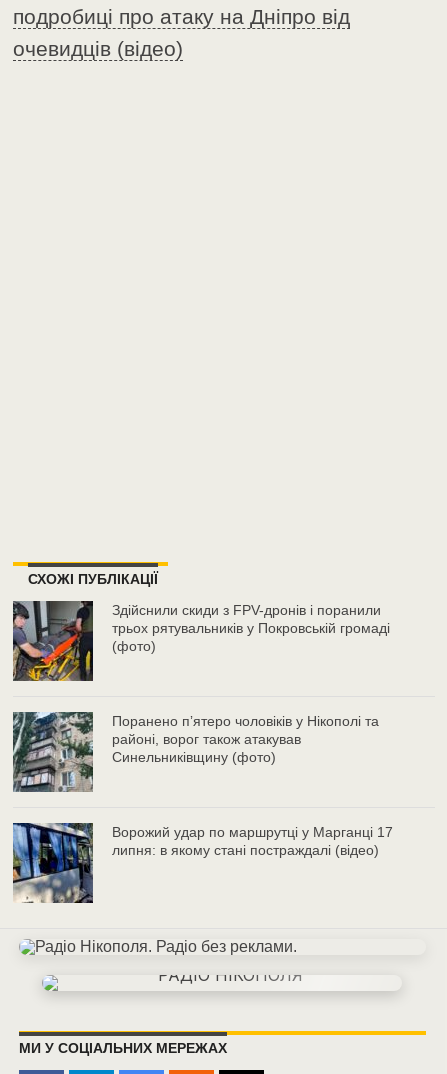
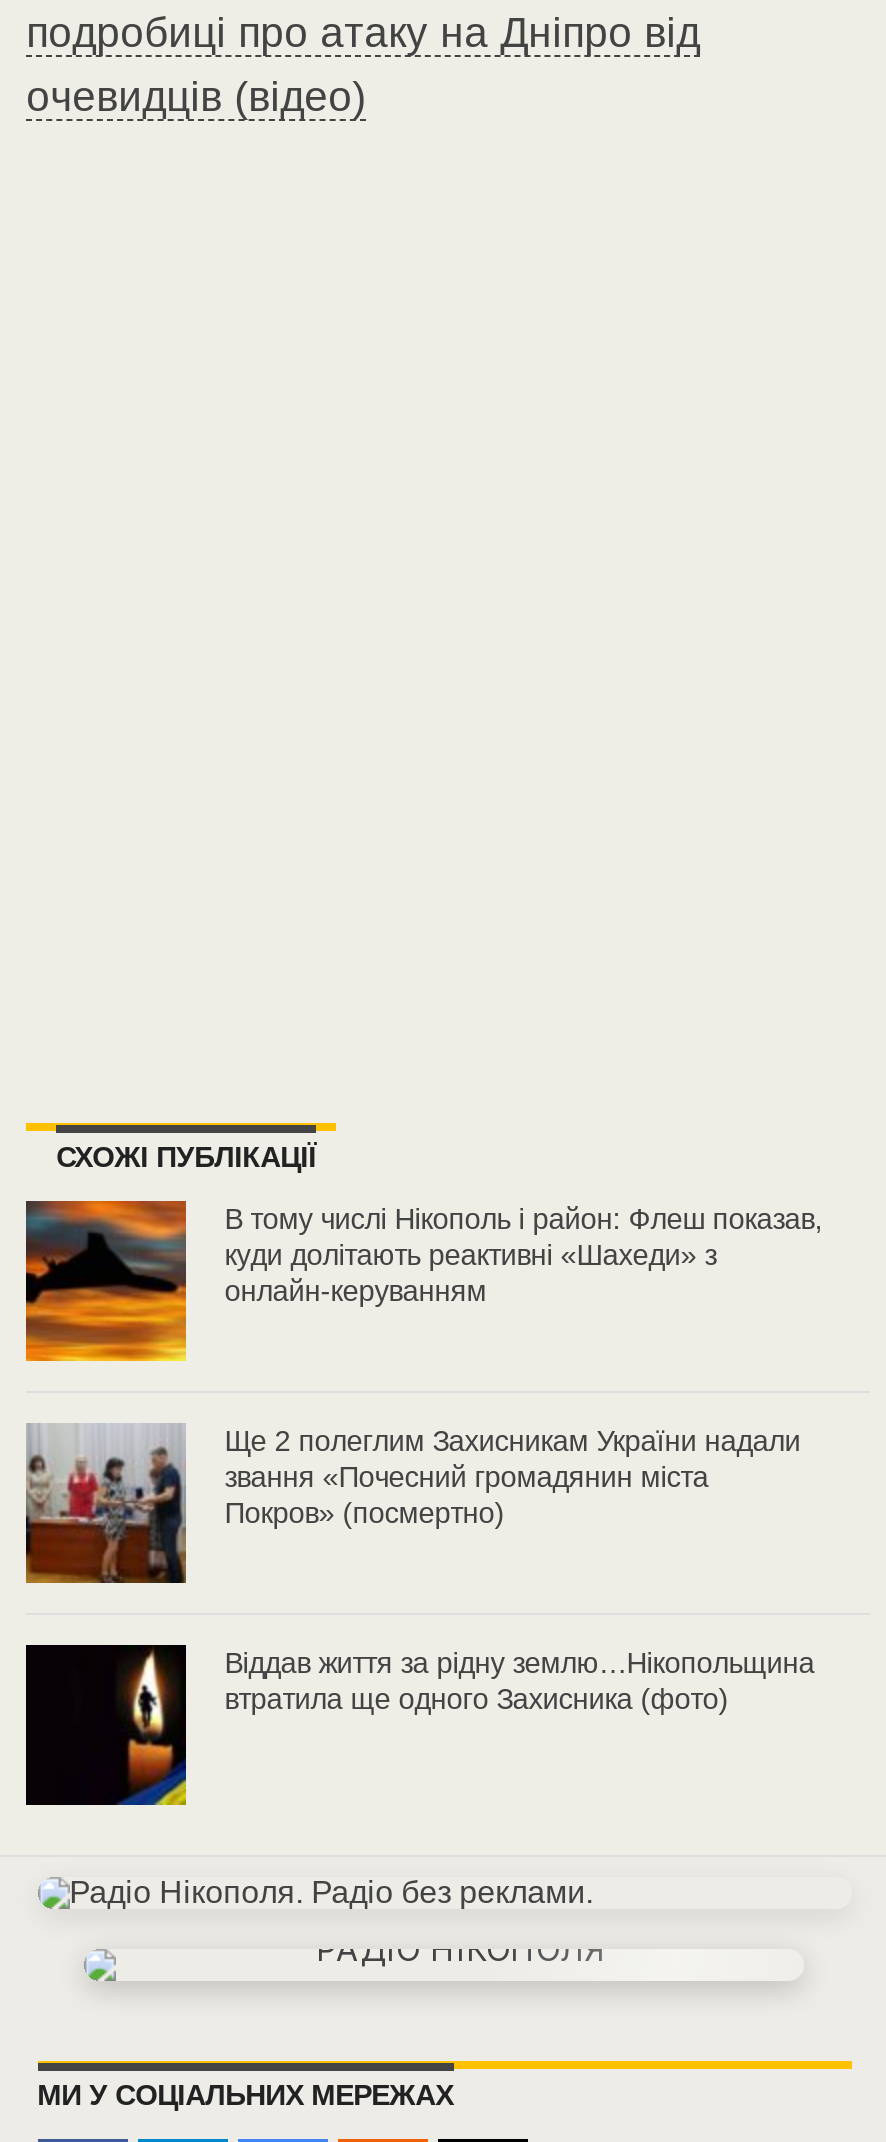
- [image]
- Здійснили скиди з FPV-дронів і поранили
- трьох рятувальників у Покровській громаді
- (фото)
+ [image]
+ В тому числі Нікополь і район: Флеш показав,
+ куди долітають реактивні «Шахеди» з
+ онлайн-керуванням

- [image]
- Поранено пʼятеро чоловіків у Нікополі та
- районі, ворог також атакував
- Синельниківщину (фото)
+ [image]
+ Ще 2 полеглим Захисникам України надали
+ звання «Почесний громадянин міста
+ Покров» (посмертно)

- [image]
- Ворожий удар по маршрутці у Марганці 17
- липня: в якому стані постраждалі (відео)
+ [image]
+ Віддав життя за рідну землю…Нікопольщина
+ втратила ще одного Захисника (фото)
